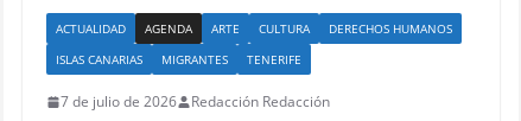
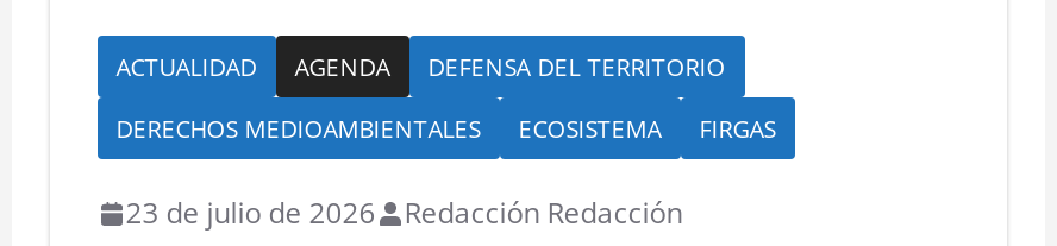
- ARTE
- CULTURA
- DERECHOS HUMANOS
+ DEFENSA DEL TERRITORIO

- ISLAS CANARIAS
- MIGRANTES
- TENERIFE
+ DERECHOS MEDIOAMBIENTALES
+ ECOSISTEMA
+ FIRGAS

- 7 de julio de 2026 Redacción Redacción
+ 23 de julio de 2026 Redacción Redacción
